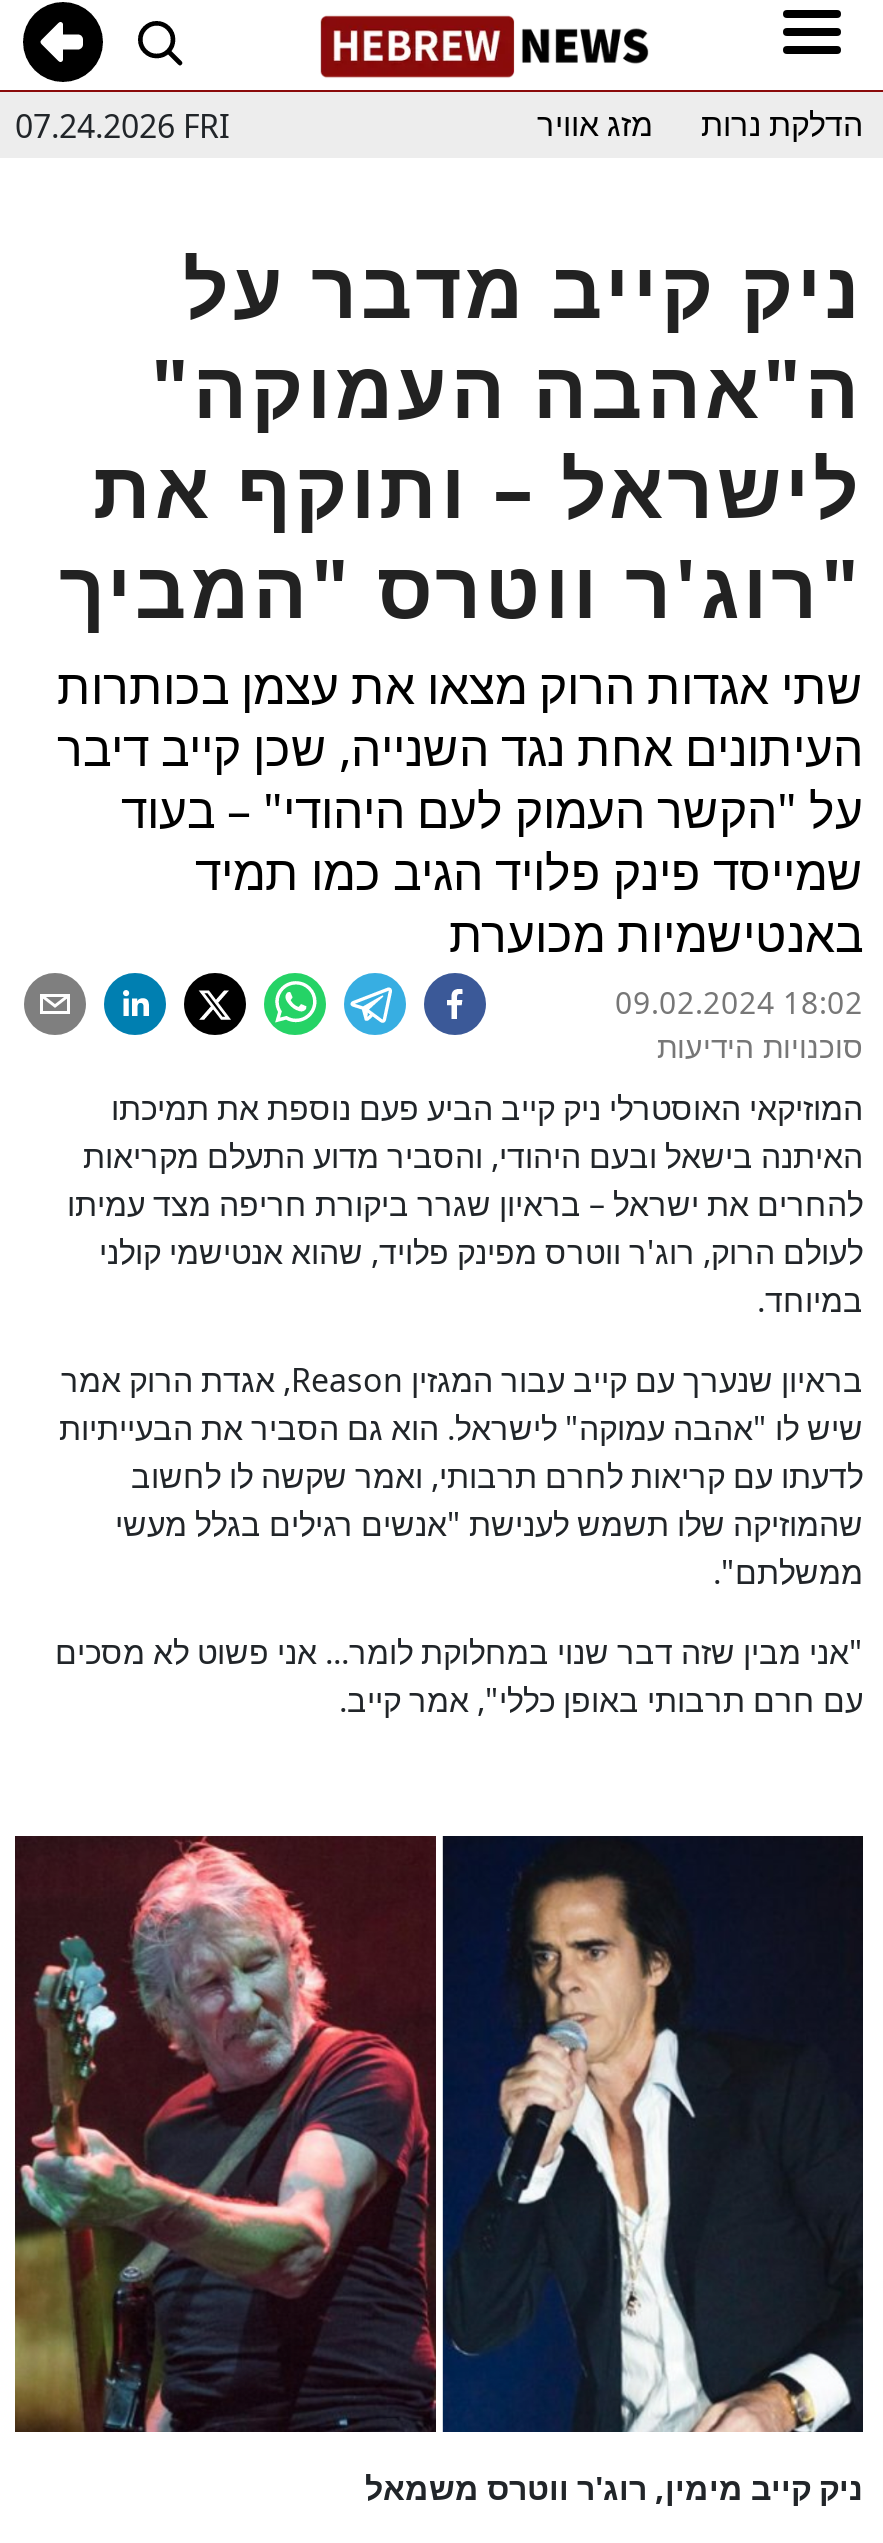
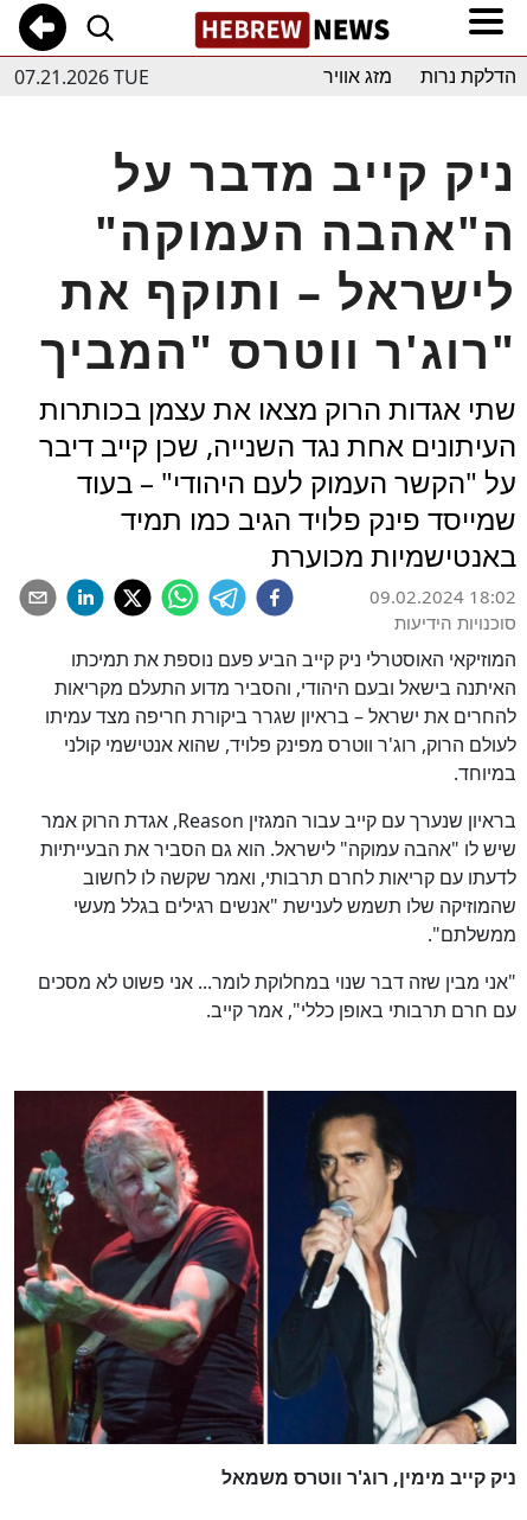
- 07.24.2026 FRI
+ 07.21.2026 TUE
